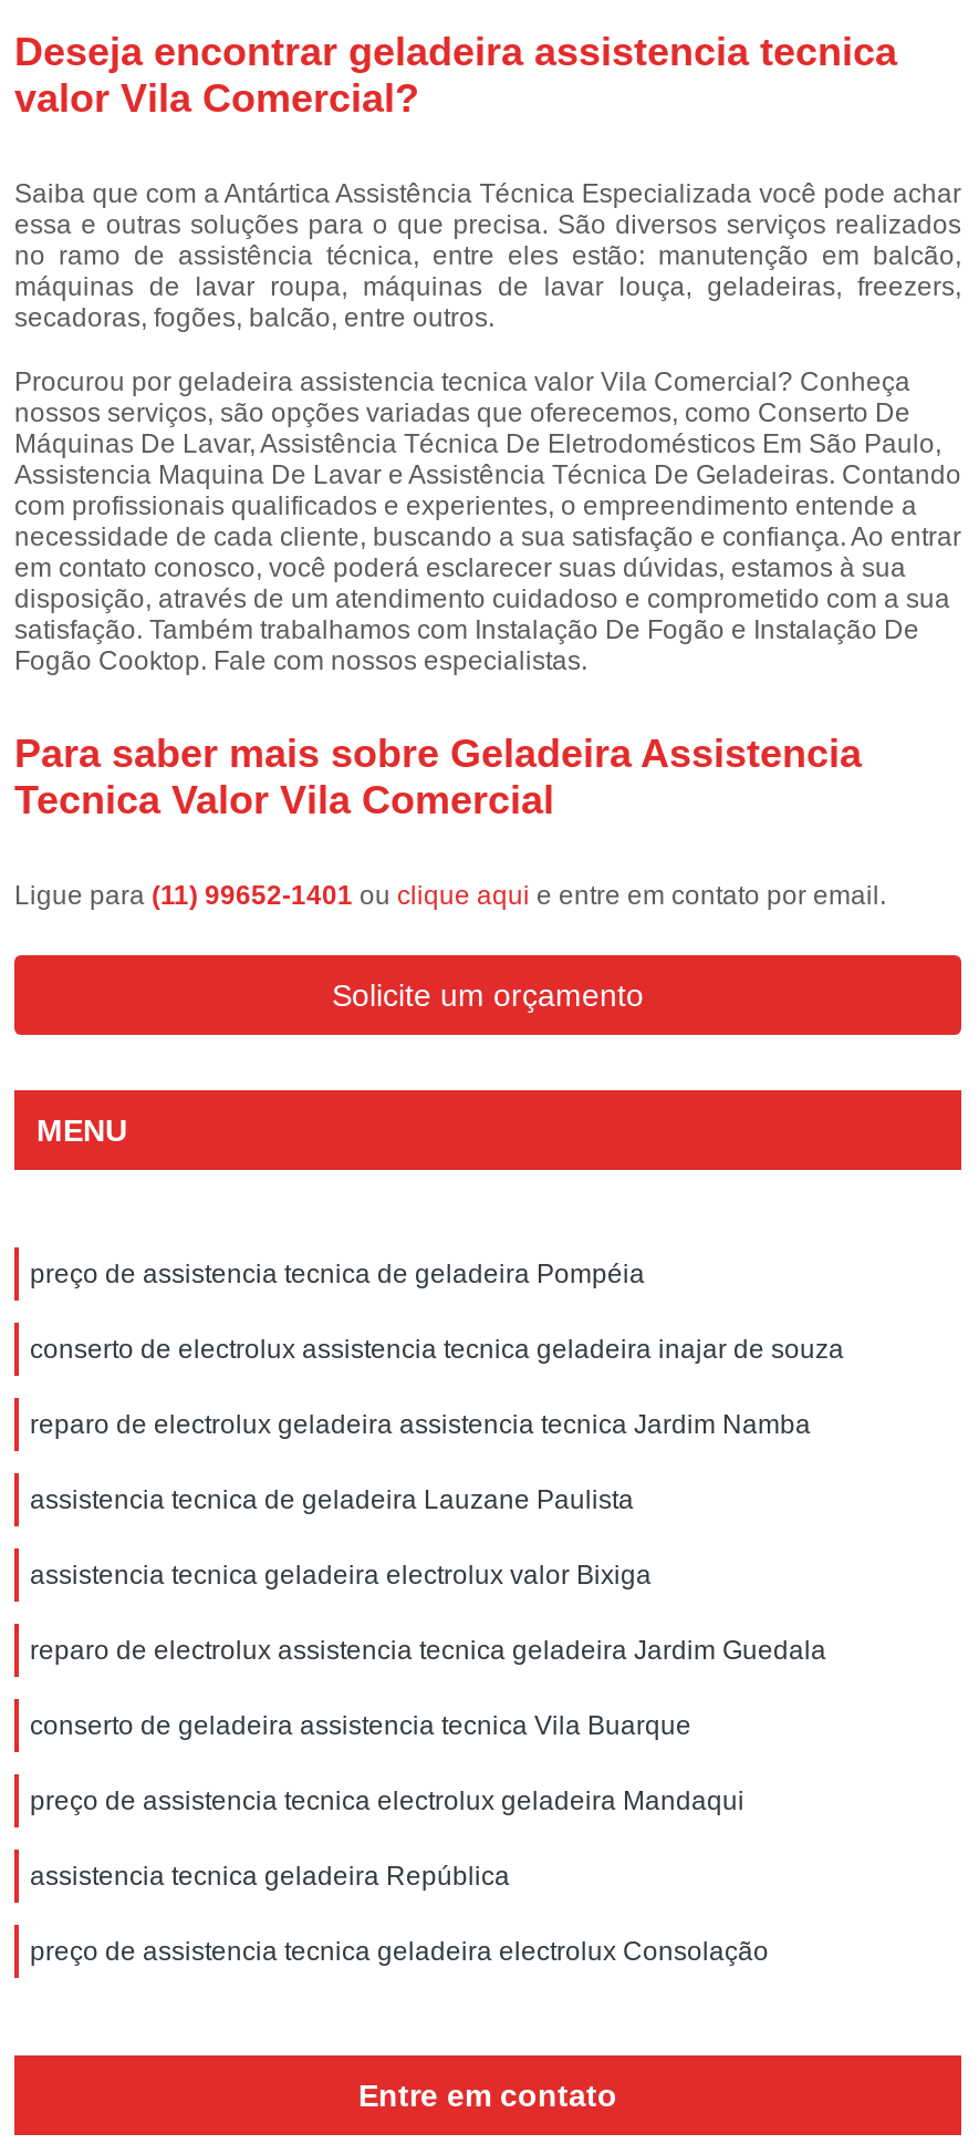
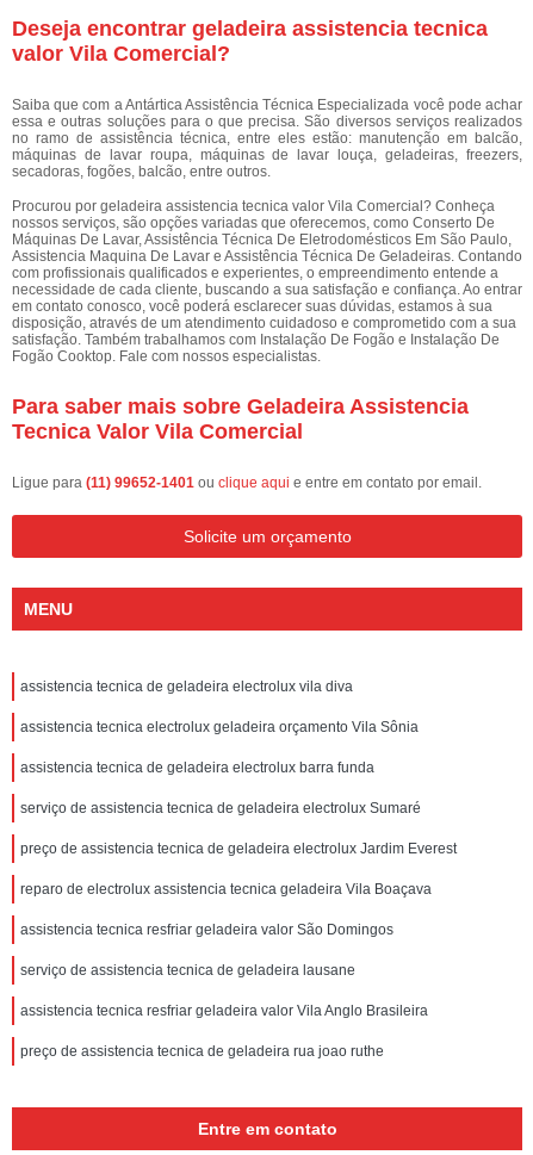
- preço de assistencia tecnica de geladeira Pompéia
+ assistencia tecnica de geladeira electrolux vila diva

- conserto de electrolux assistencia tecnica geladeira inajar de souza
+ assistencia tecnica electrolux geladeira orçamento Vila Sônia

- reparo de electrolux geladeira assistencia tecnica Jardim Namba
+ assistencia tecnica de geladeira electrolux barra funda

- assistencia tecnica de geladeira Lauzane Paulista
+ serviço de assistencia tecnica de geladeira electrolux Sumaré

- assistencia tecnica geladeira electrolux valor Bixiga
+ preço de assistencia tecnica de geladeira electrolux Jardim Everest

- reparo de electrolux assistencia tecnica geladeira Jardim Guedala
+ reparo de electrolux assistencia tecnica geladeira Vila Boaçava

- conserto de geladeira assistencia tecnica Vila Buarque
+ assistencia tecnica resfriar geladeira valor São Domingos

- preço de assistencia tecnica electrolux geladeira Mandaqui
+ serviço de assistencia tecnica de geladeira lausane

- assistencia tecnica geladeira República
+ assistencia tecnica resfriar geladeira valor Vila Anglo Brasileira

- preço de assistencia tecnica geladeira electrolux Consolação
+ preço de assistencia tecnica de geladeira rua joao ruthe
